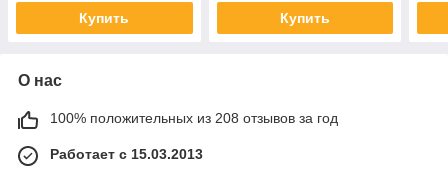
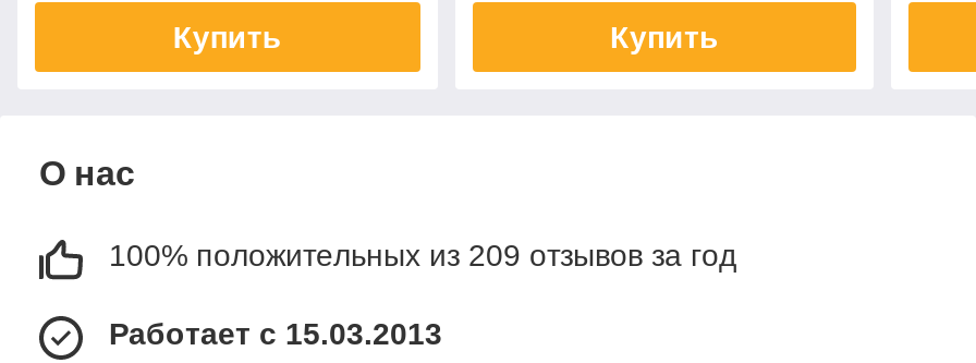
- 100% положительных из 208 отзывов за год
+ 100% положительных из 209 отзывов за год
